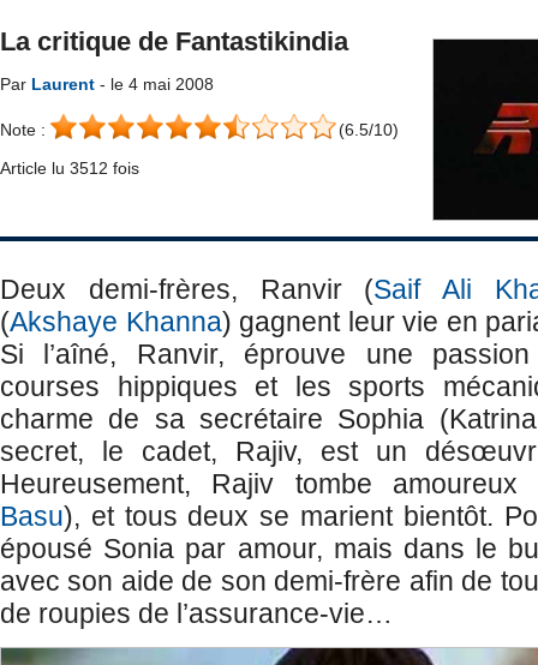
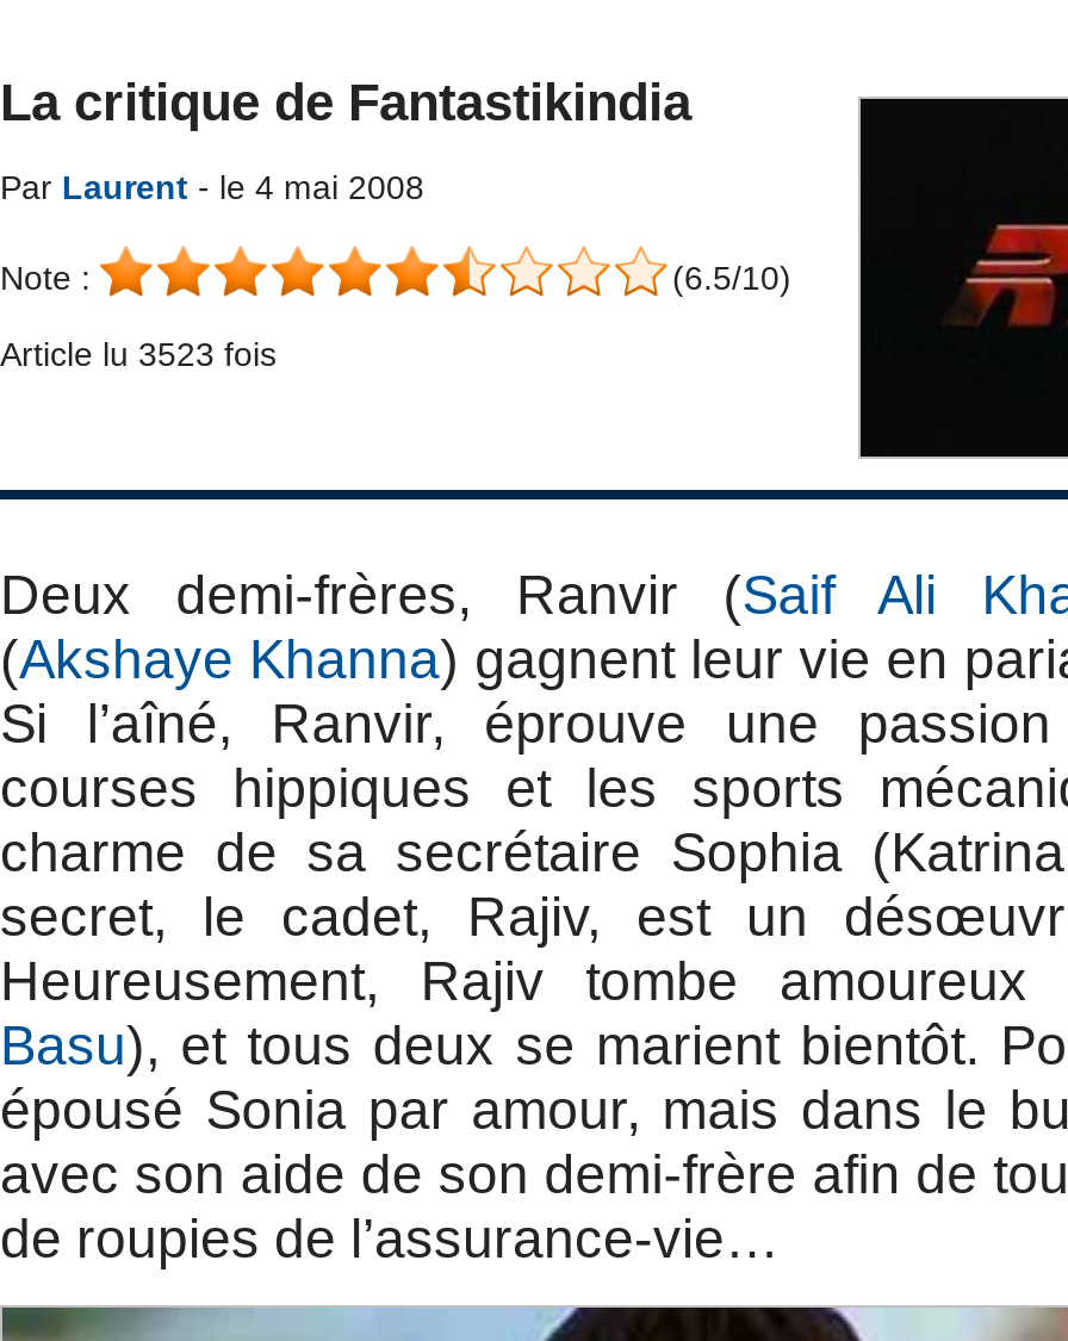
- Article lu 3512 fois
+ Article lu 3523 fois
